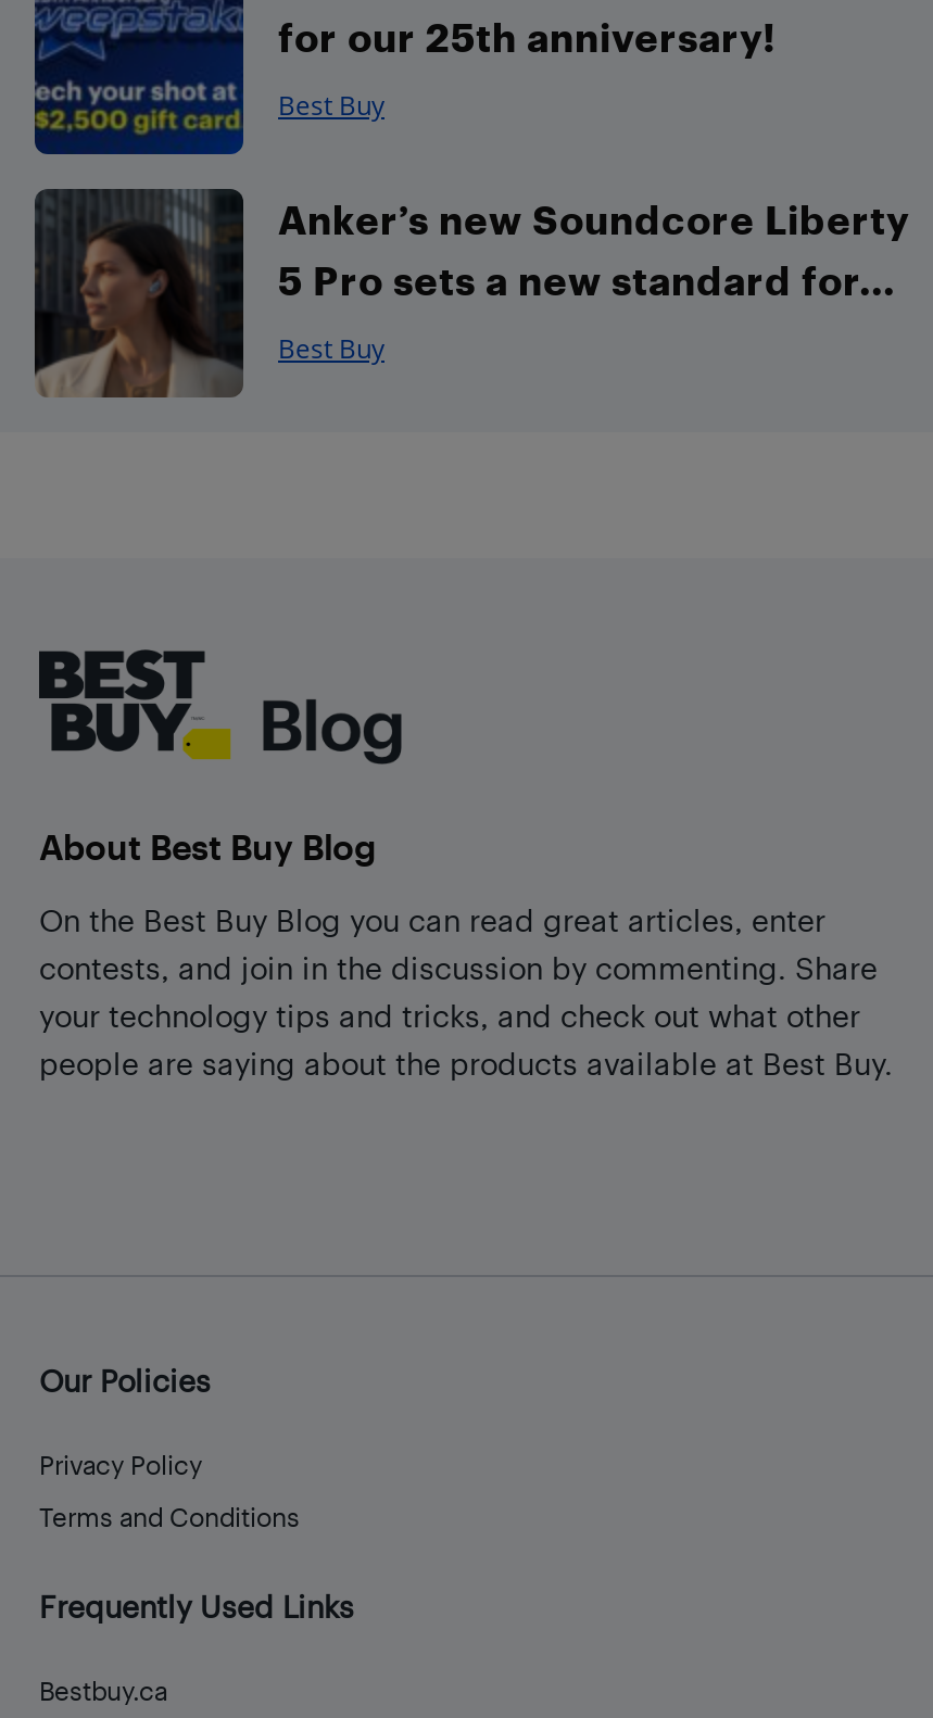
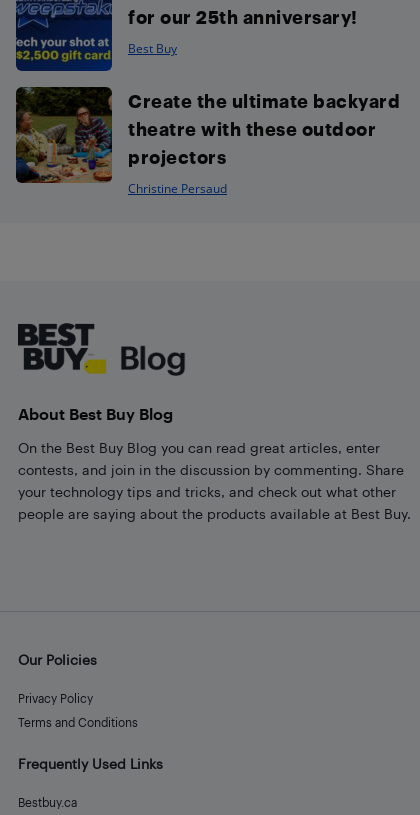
- [image]
- Anker’s new Soundcore Liberty
- 5 Pro sets a new standard for...
+ [image]
+ Create the ultimate backyard
+ theatre with these outdoor
+ projectors

- Best Buy
+ Christine Persaud
